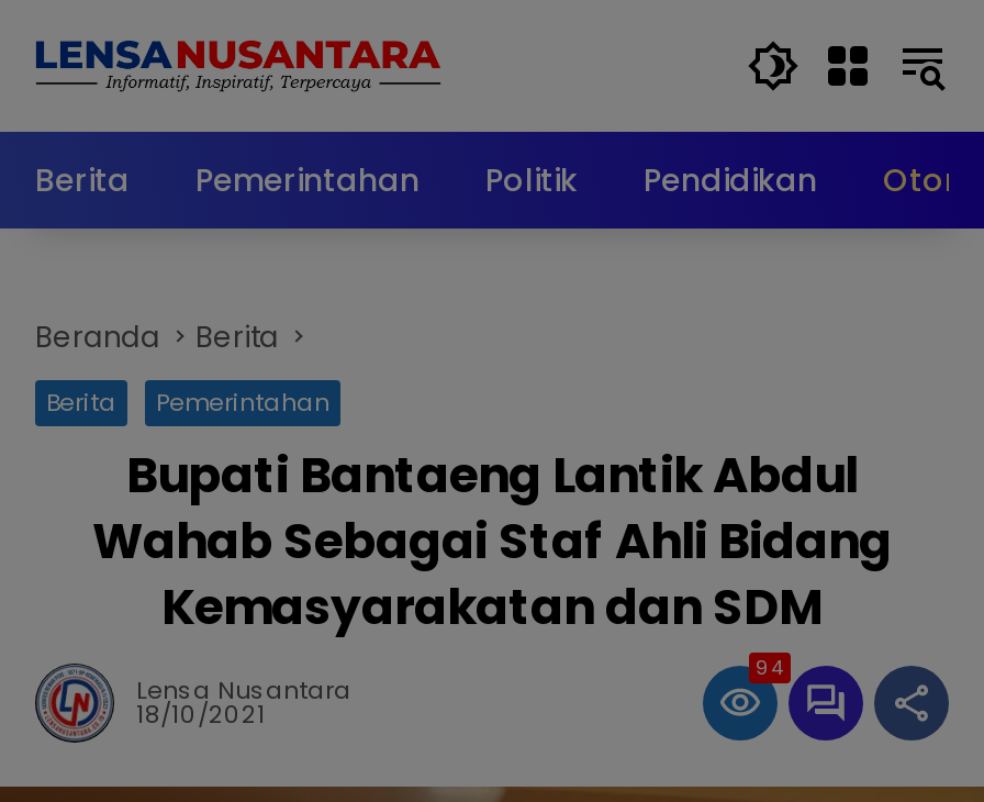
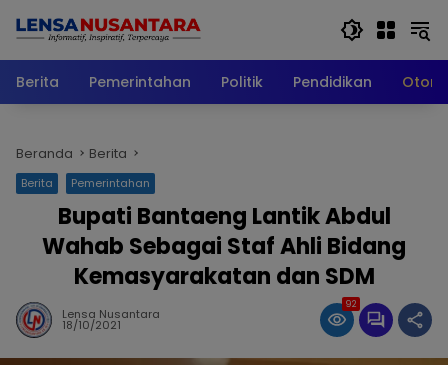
- 94
+ 92
